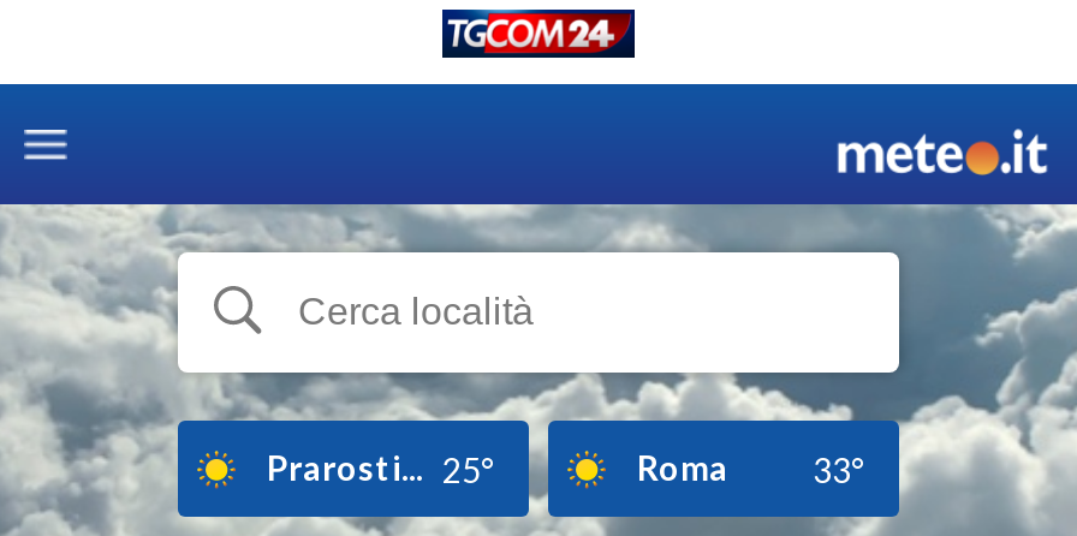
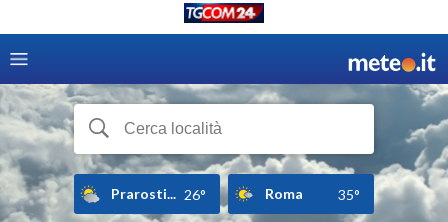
- Prarosti... 25°
+ Prarosti... 26°

- 33°
+ 35°
